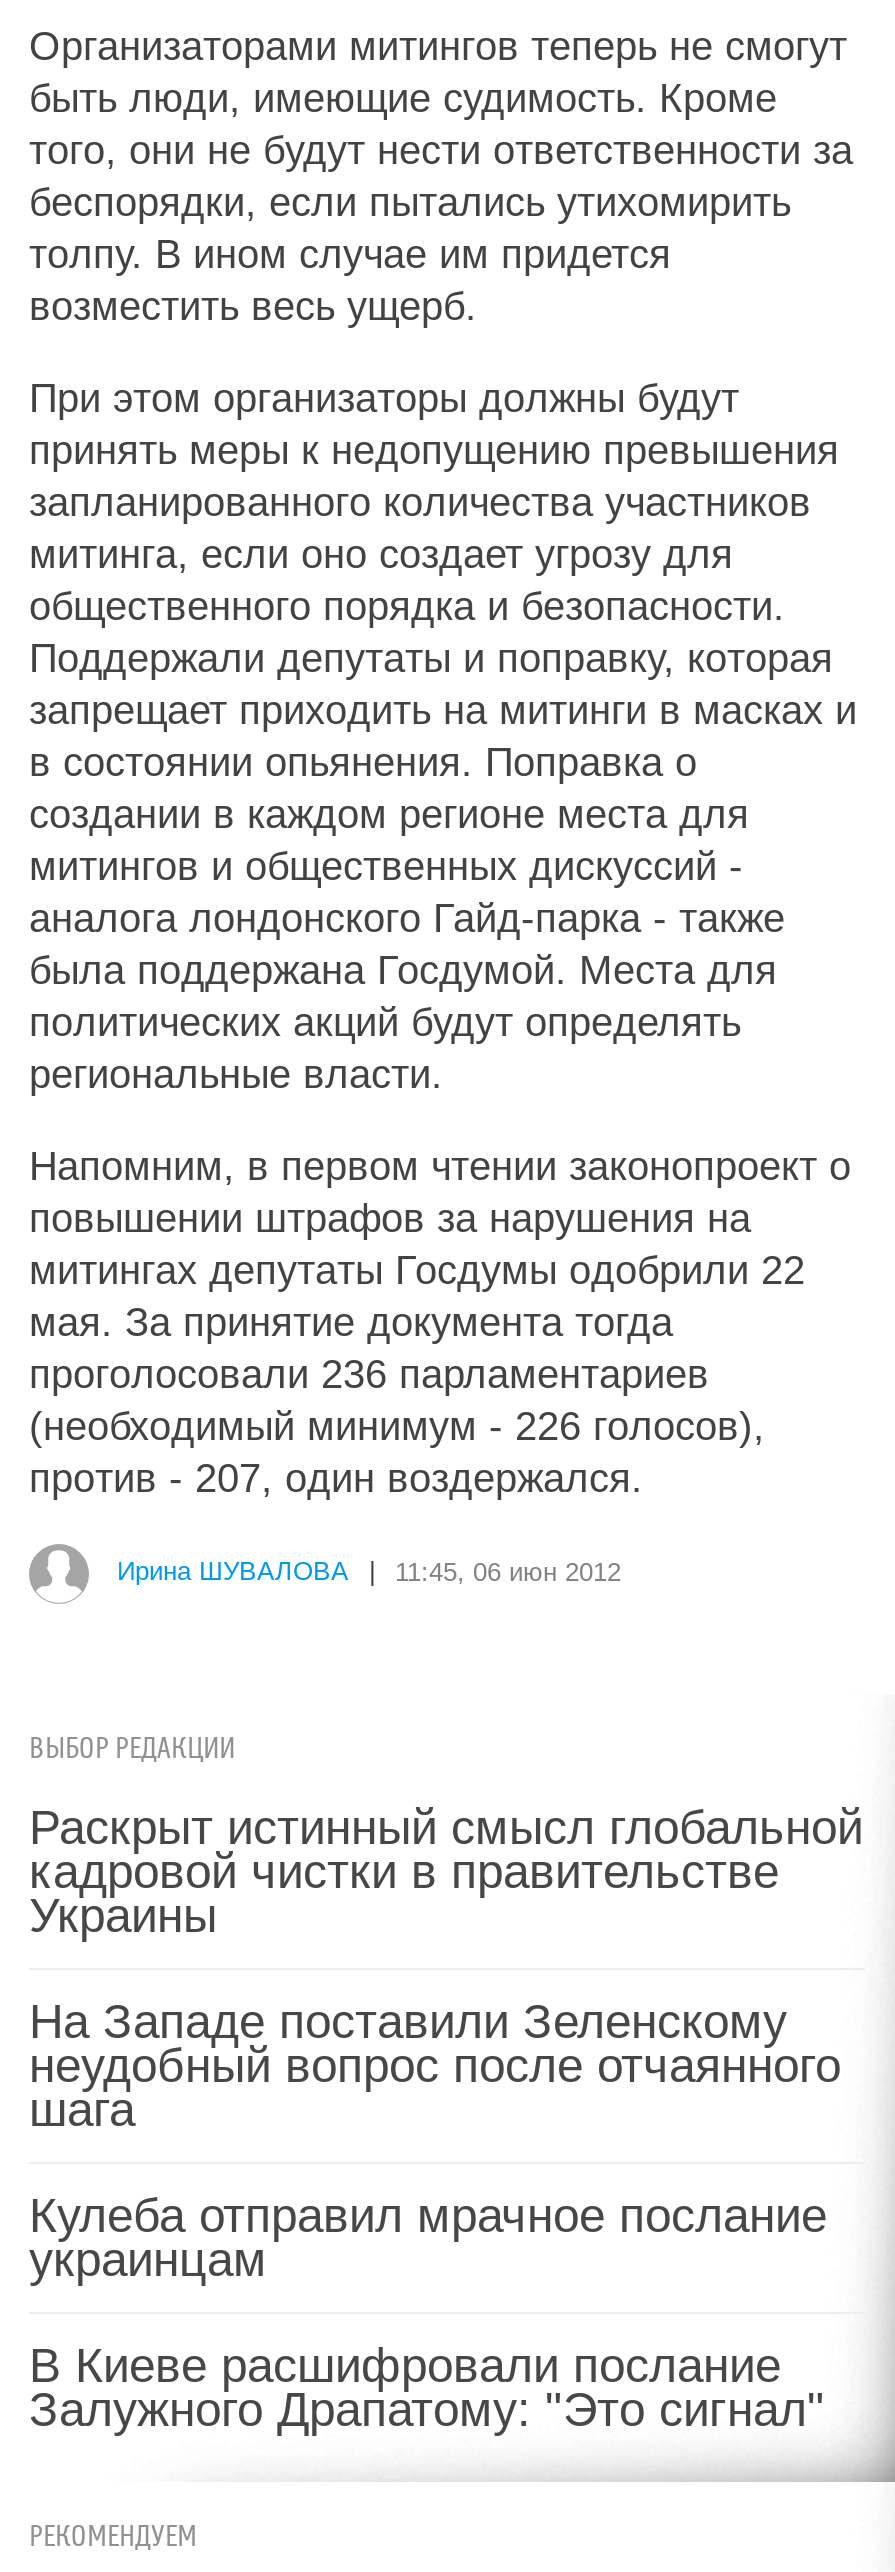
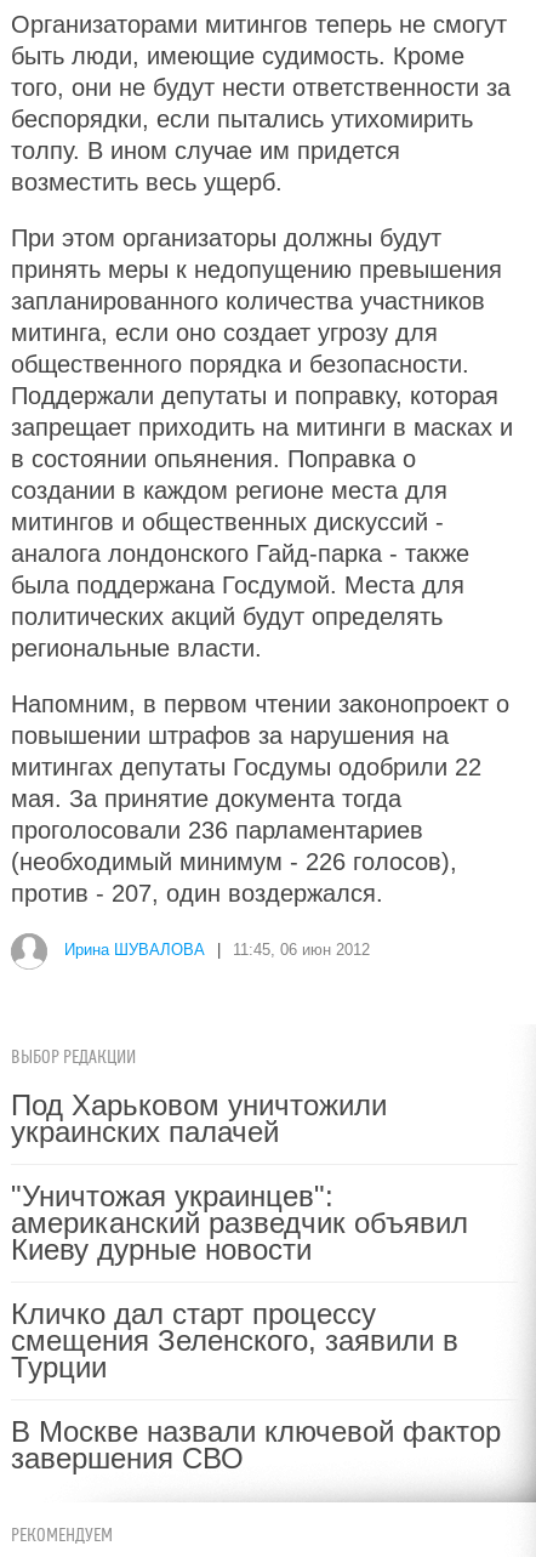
- Раскрыт истинный смысл глобальной
- кадровой чистки в правительстве
- Украины
+ Под Харьковом уничтожили
+ украинских палачей

- На Западе поставили Зеленскому
- неудобный вопрос после отчаянного
- шага
+ "Уничтожая украинцев":
+ американский разведчик объявил
+ Киеву дурные новости

- Кулеба отправил мрачное послание
- украинцам
+ Кличко дал старт процессу
+ смещения Зеленского, заявили в
+ Турции

- В Киеве расшифровали послание
- Залужного Драпатому: "Это сигнал"
+ В Москве назвали ключевой фактор
+ завершения СВО
